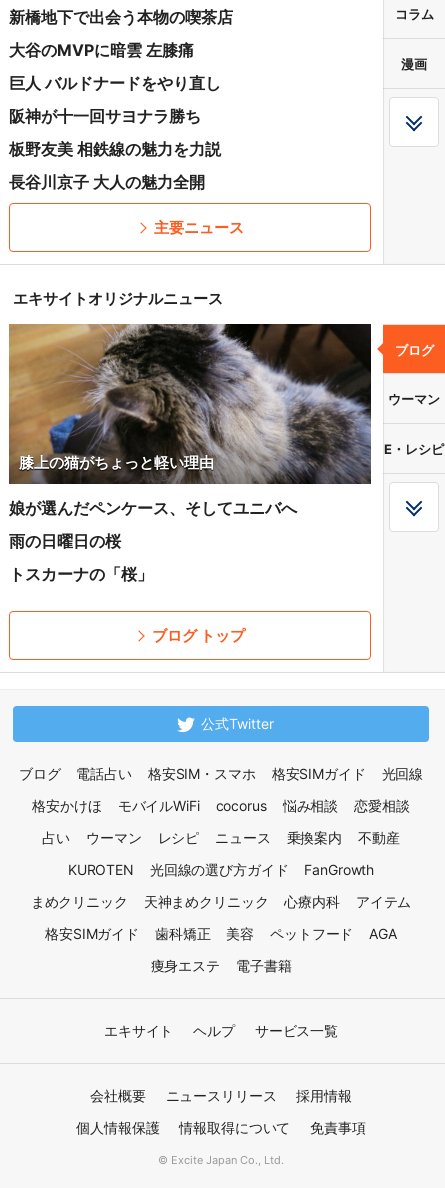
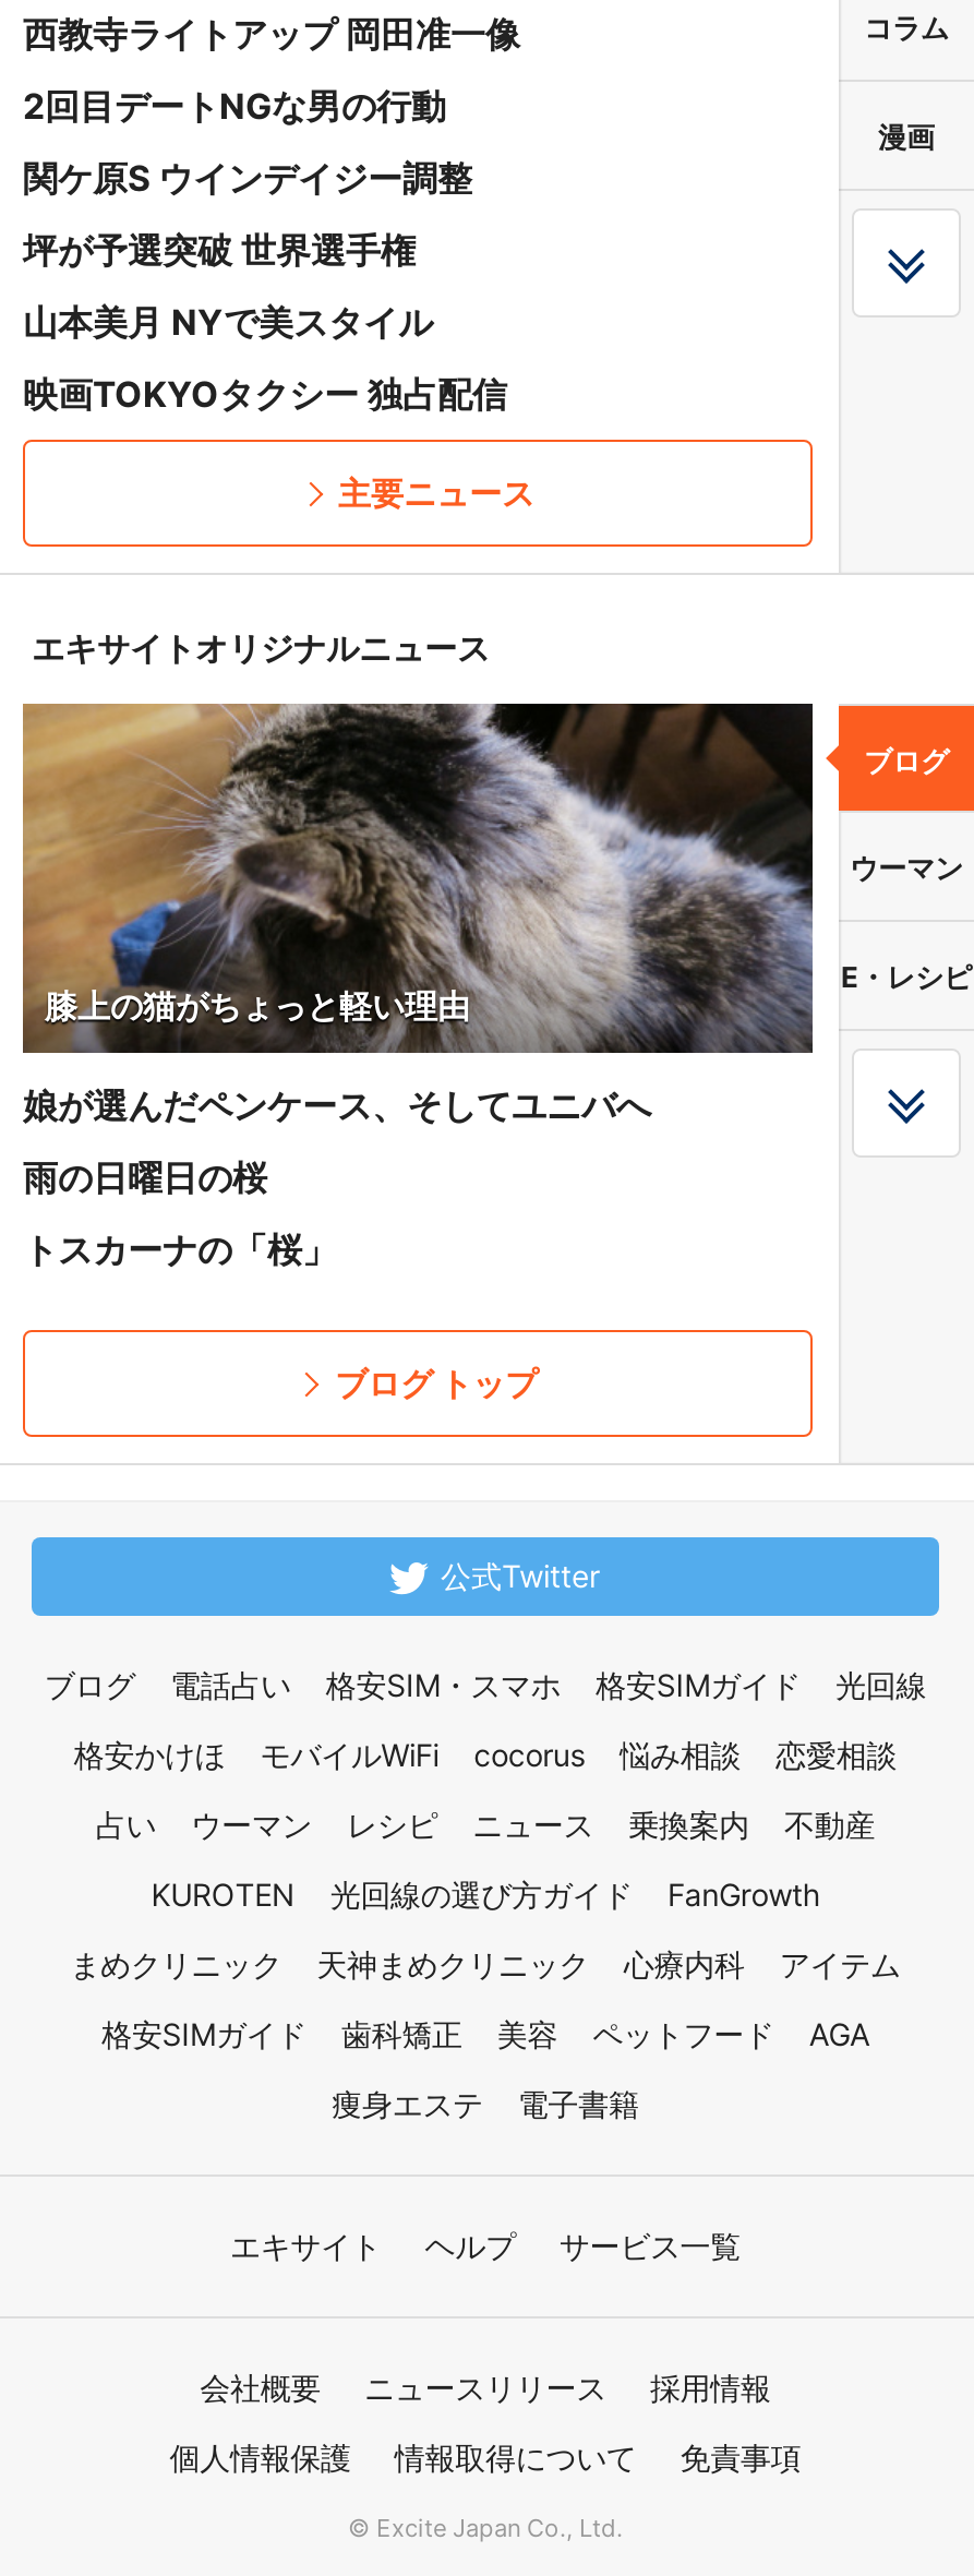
- 新橋地下で出会う本物の喫茶店
+ 西教寺ライトアップ 岡田准一像

- 大谷のMVPに暗雲 左膝痛
+ 2回目デートNGな男の行動

- 巨人 バルドナードをやり直し
+ 関ケ原S ウインデイジー調整

- 阪神が十一回サヨナラ勝ち
+ 坪が予選突破 世界選手権

- 板野友美 相鉄線の魅力を力説
+ 山本美月 NYで美スタイル

- 長谷川京子 大人の魅力全開
+ 映画TOKYOタクシー 独占配信
